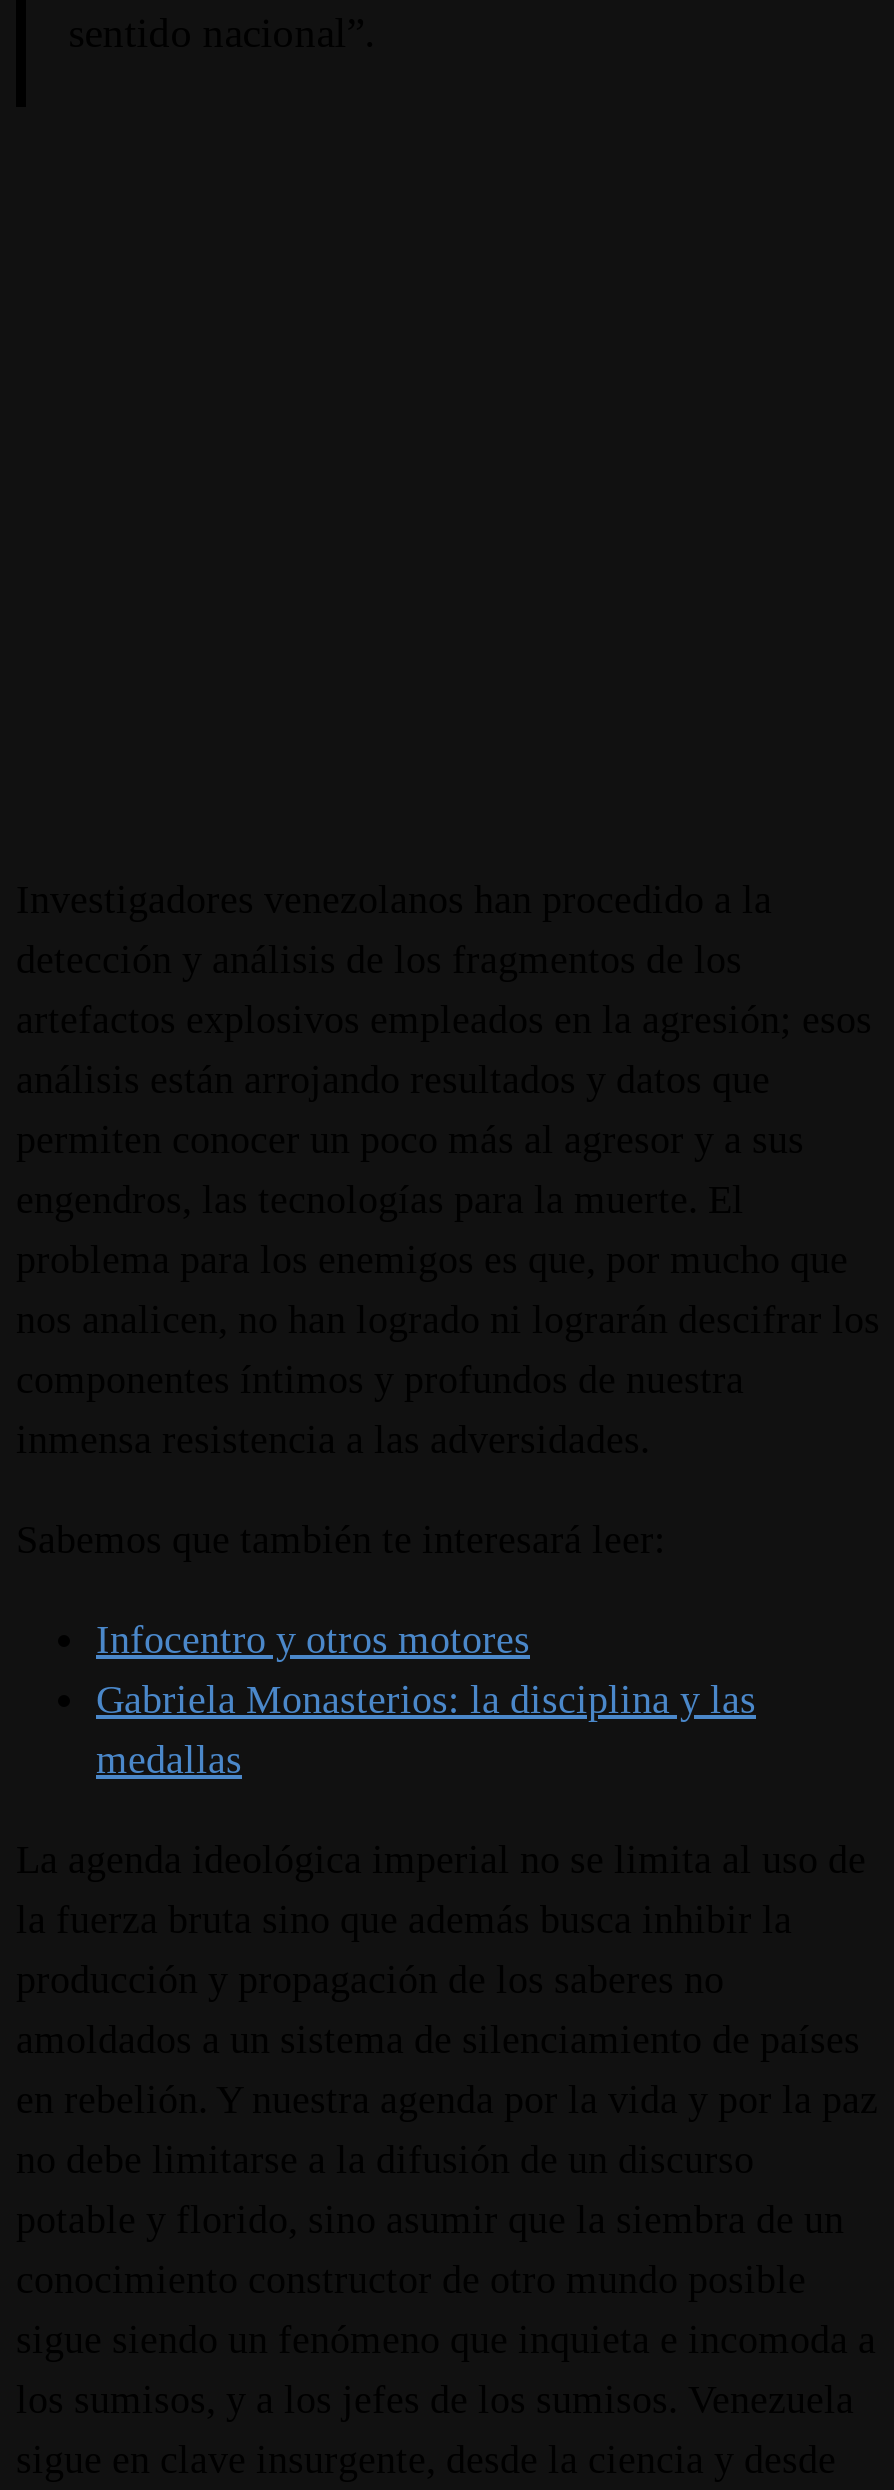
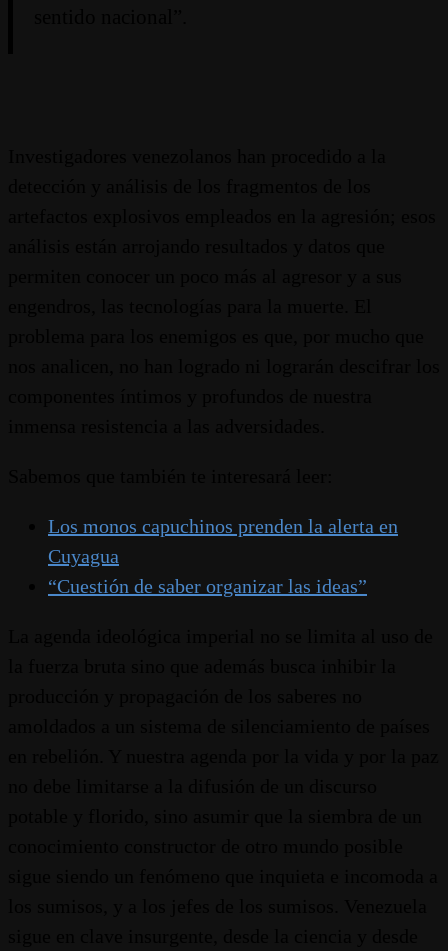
- Infocentro y otros motores
- Gabriela Monasterios: la disciplina y las
- medallas
+ Los monos capuchinos prenden la alerta en
+ Cuyagua
+ “Cuestión de saber organizar las ideas”
